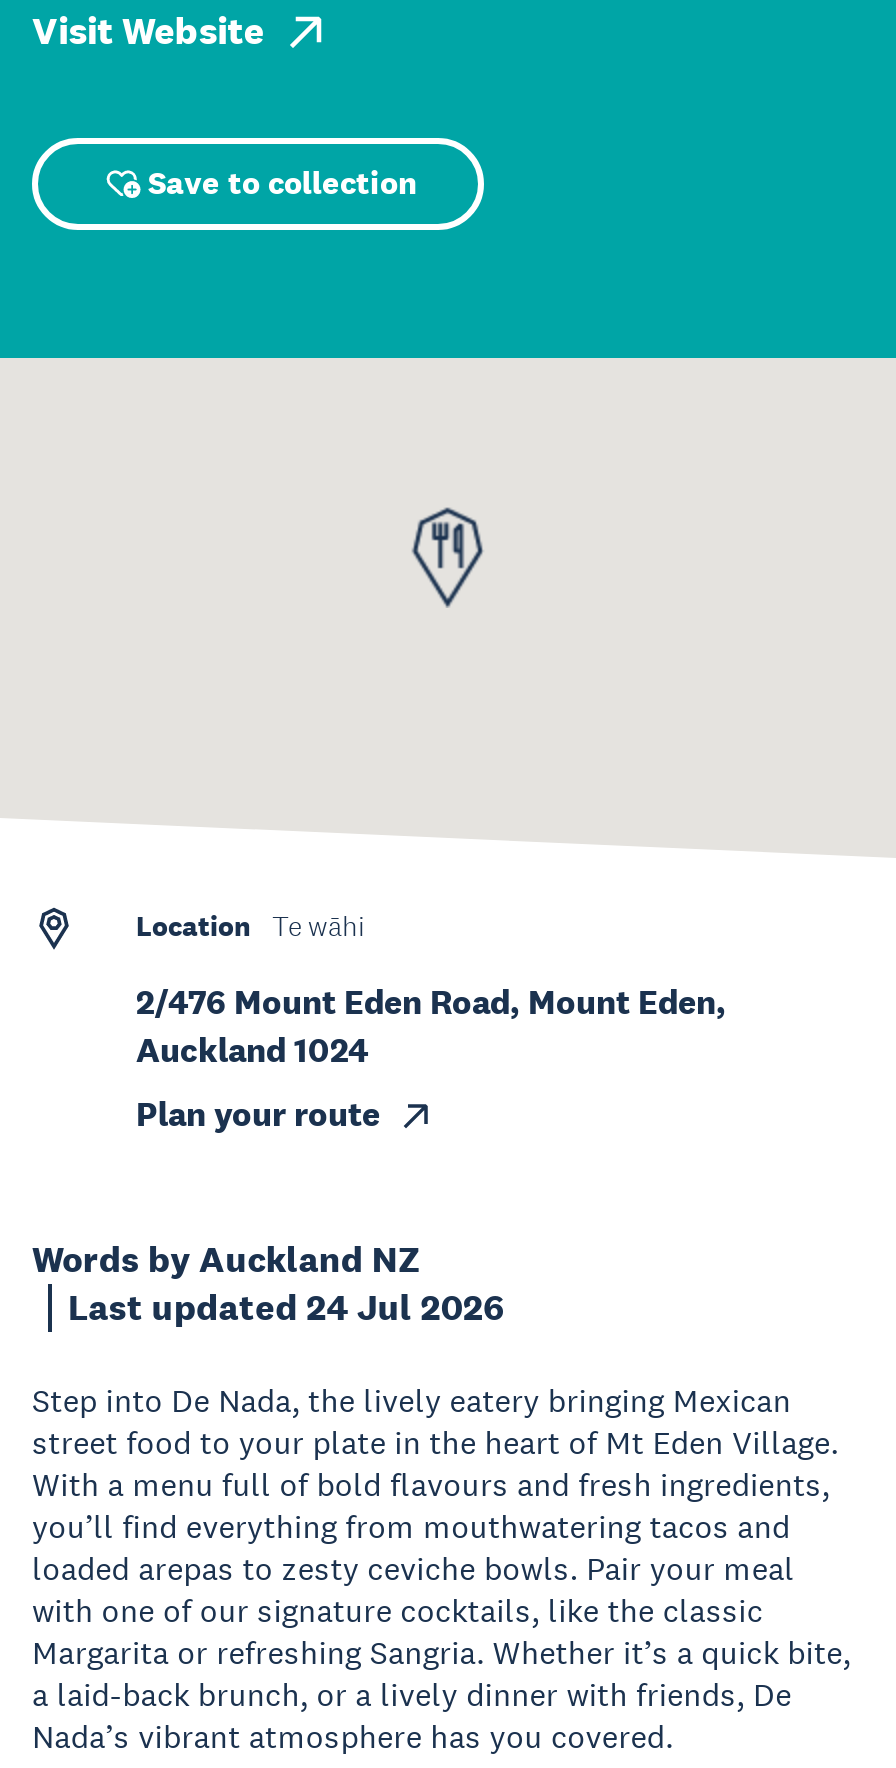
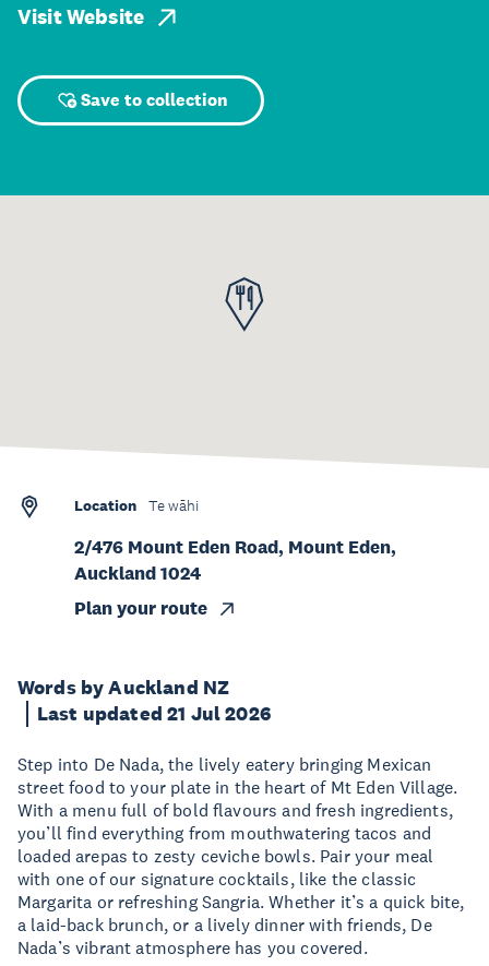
- Last updated 24 Jul 2026
+ Last updated 21 Jul 2026
